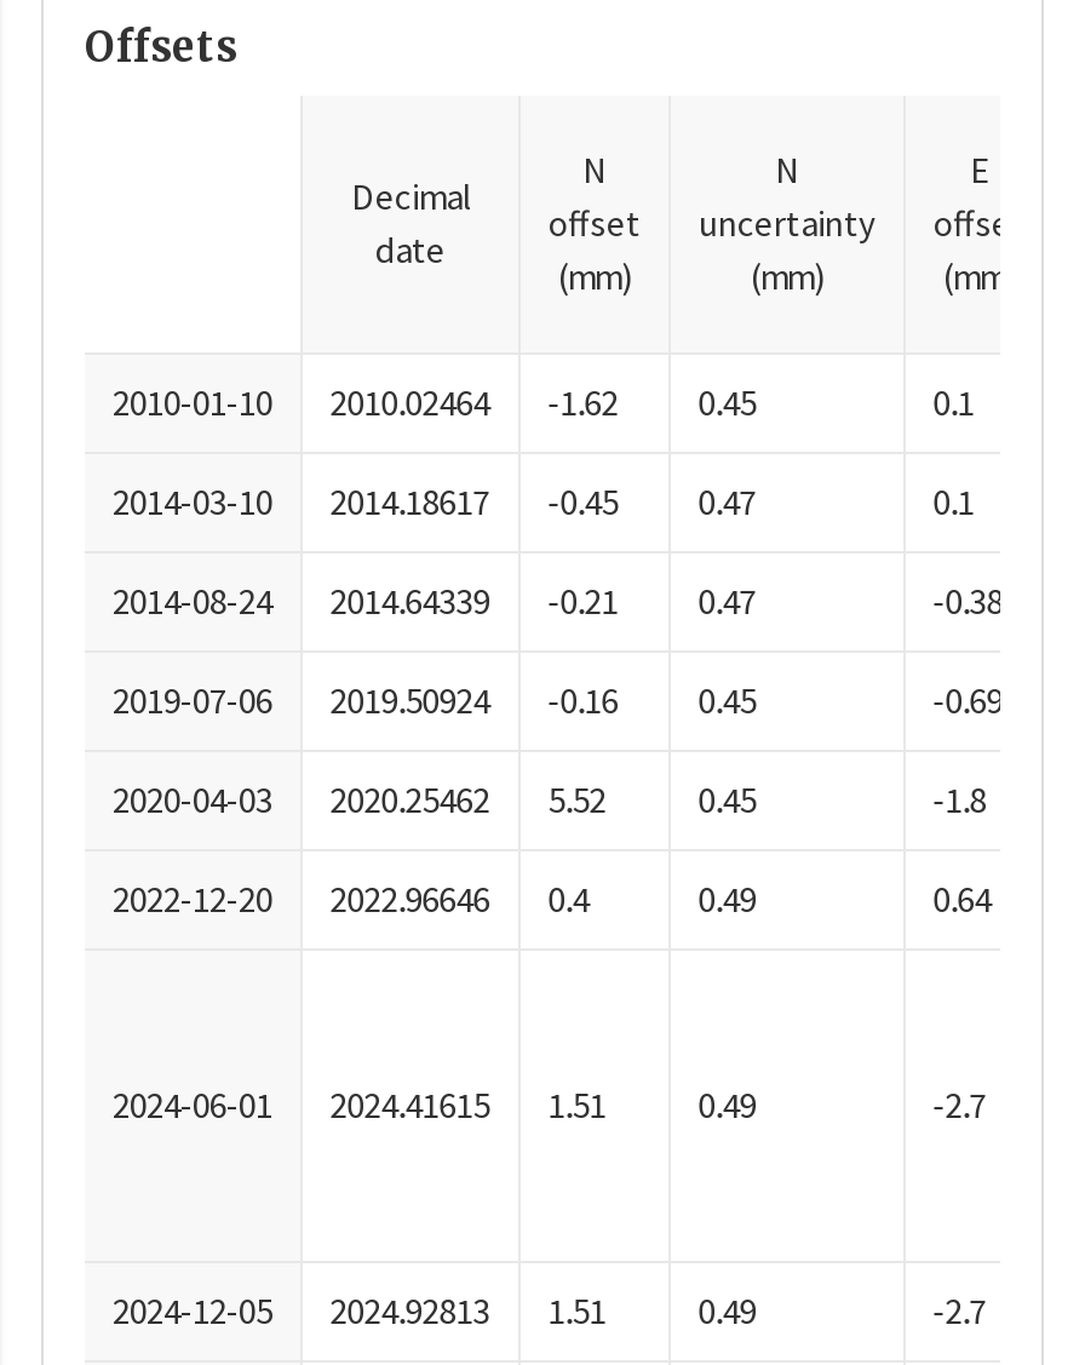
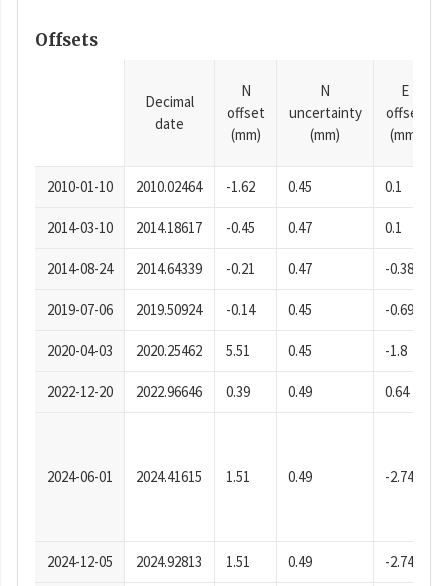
- 2019-07-06 2019.50924 -0.16 0.45
+ 2019-07-06 2019.50924 -0.14 0.45

- 2020-04-03 2020.25462 5.52 0.45
+ 2020-04-03 2020.25462 5.51 0.45

- 0.4
+ 0.39

- -2.7
+ -2.74

- -2.7
+ -2.74
